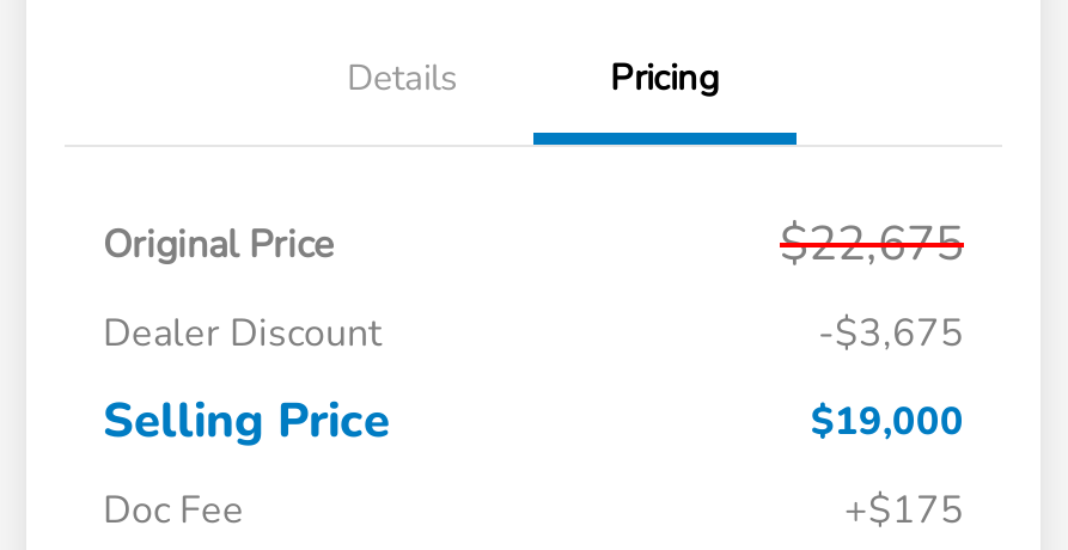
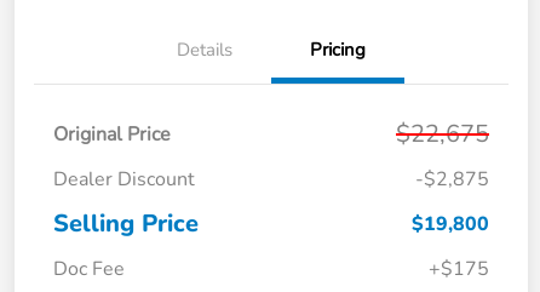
- -$3,675
+ -$2,875

- $19,000
+ $19,800
